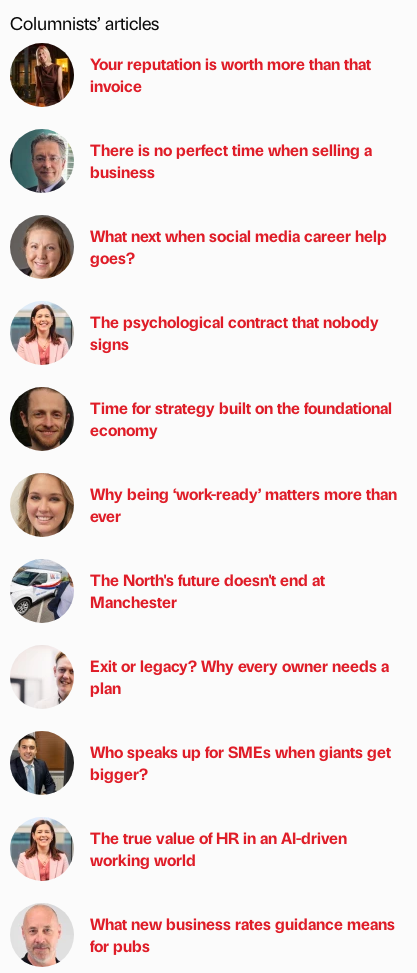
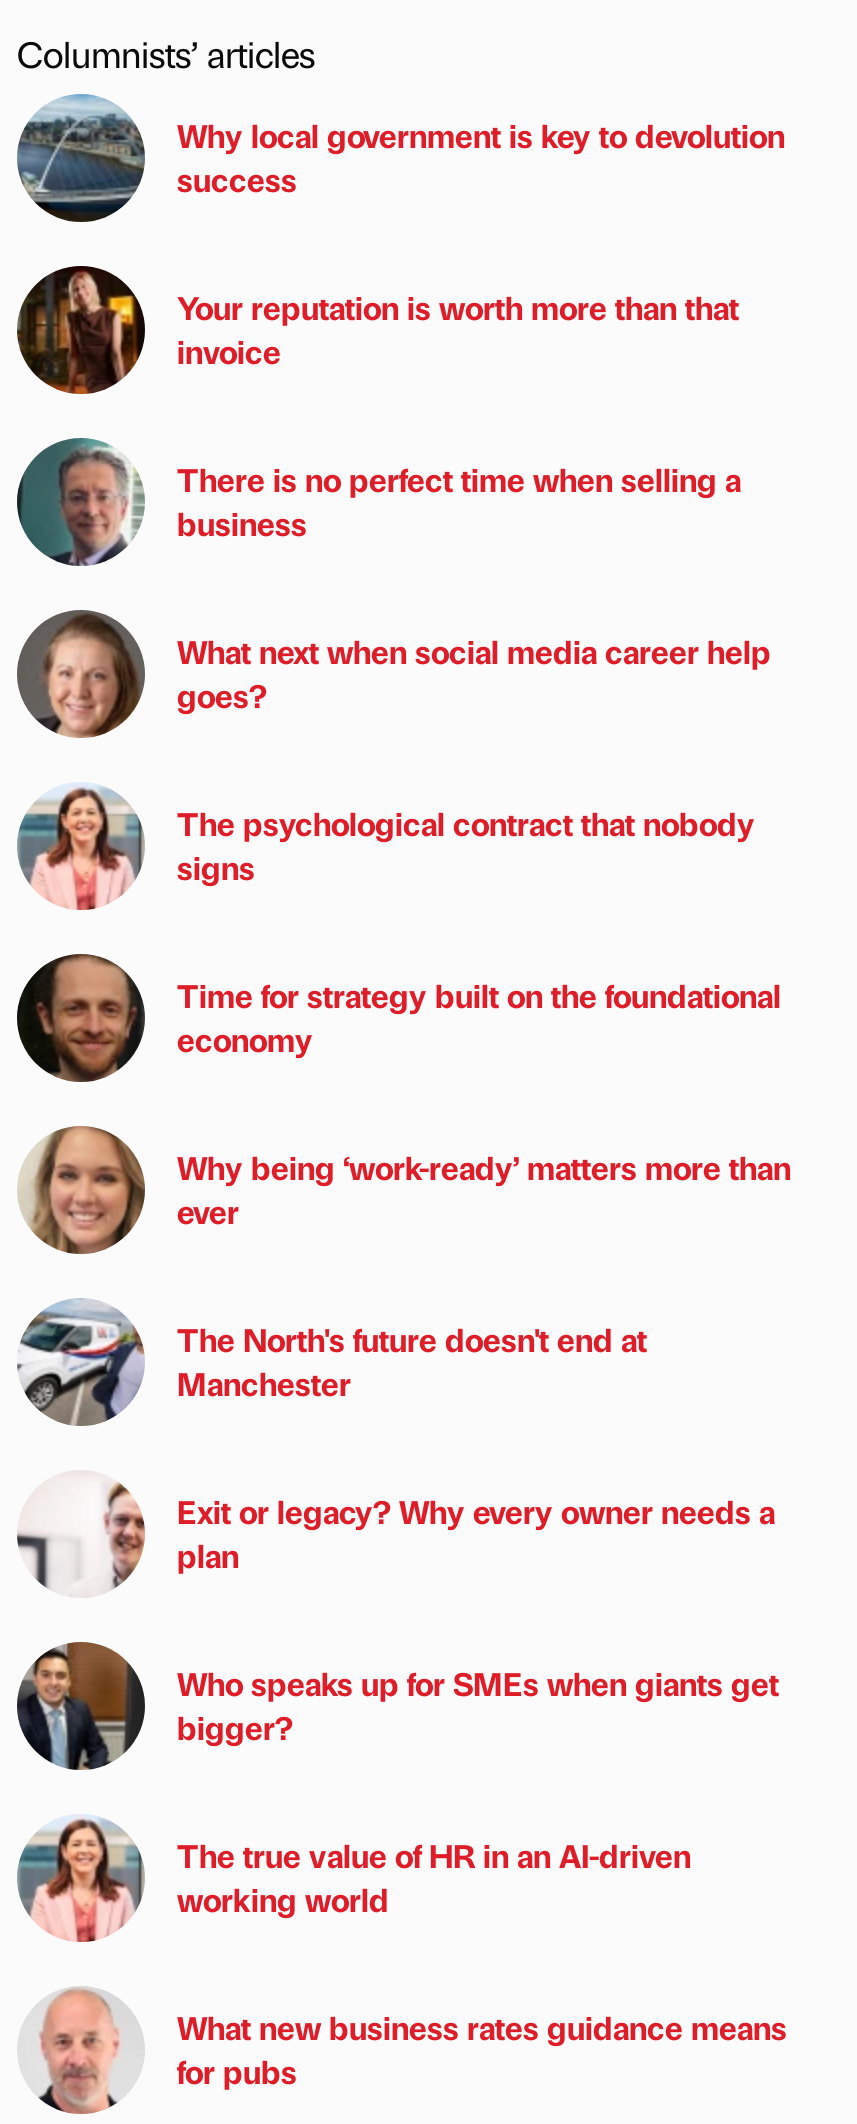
+ [image]
+ Why local government is key to devolution
+ success
